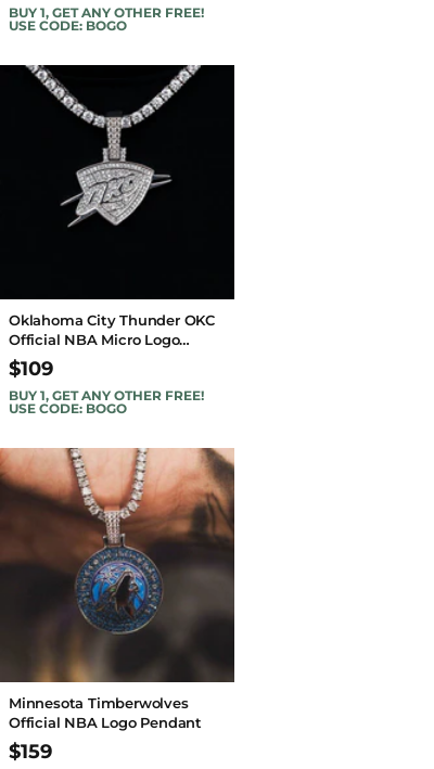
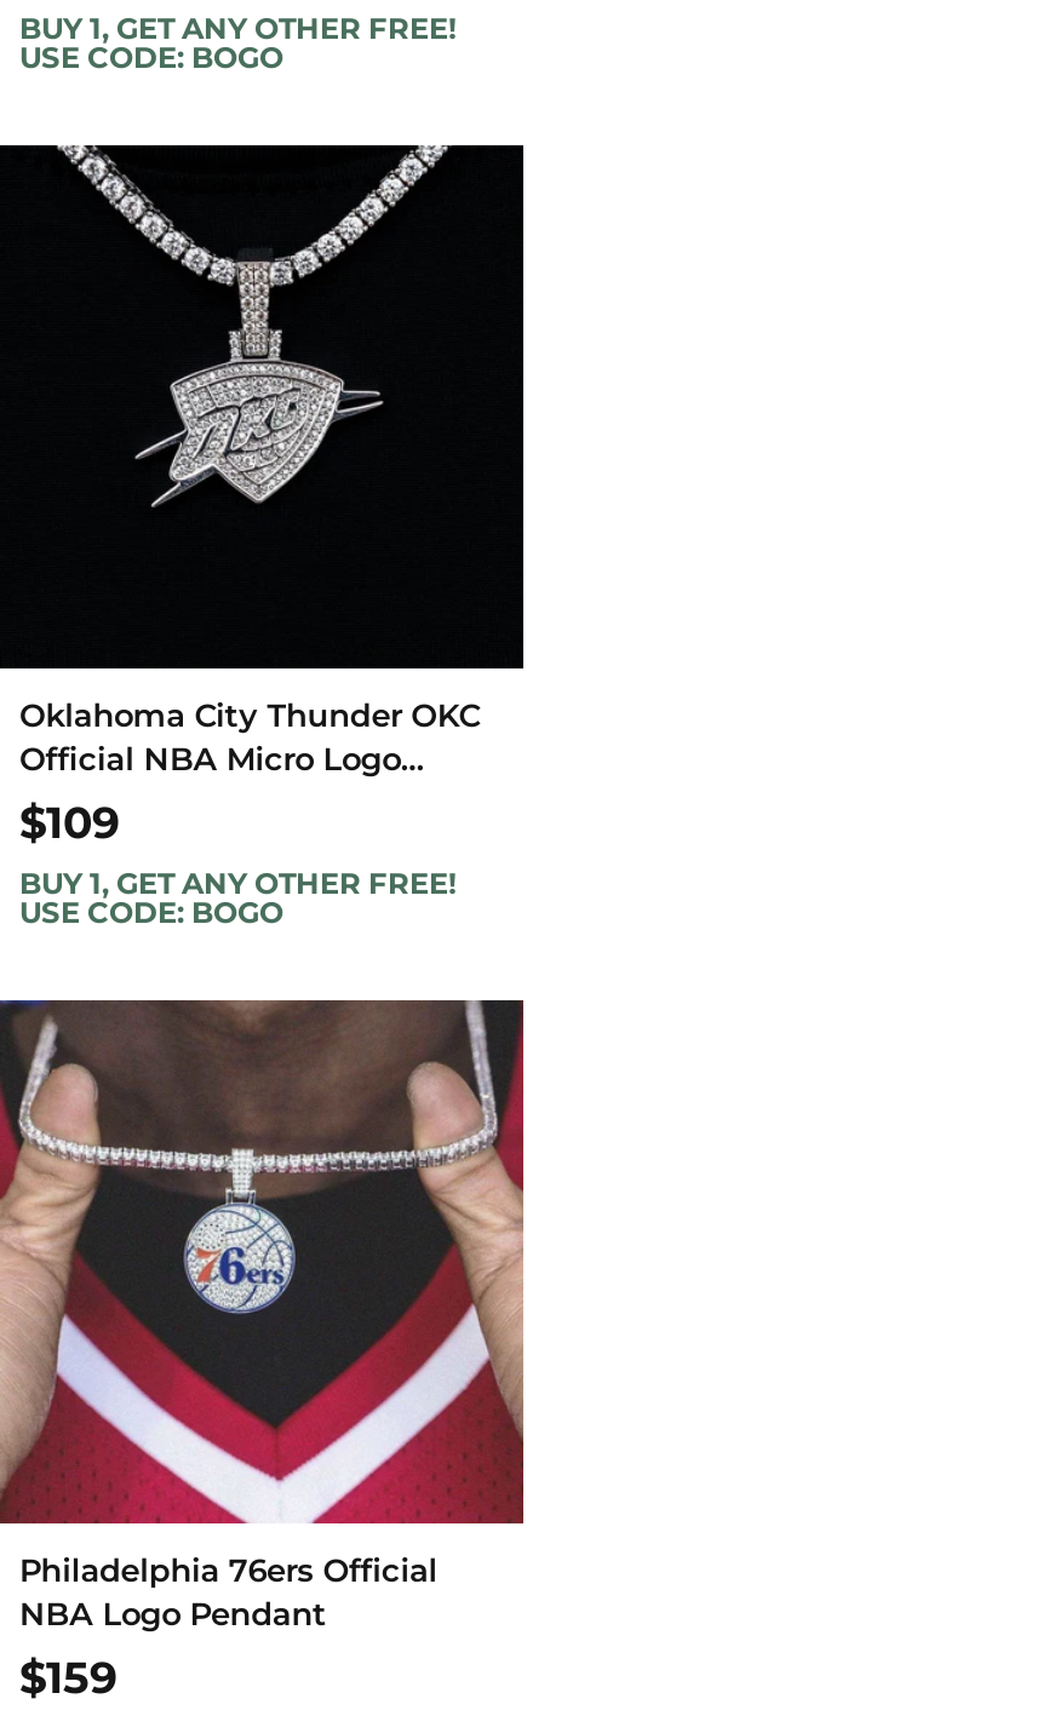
- [image]
- Minnesota Timberwolves
- Official NBA Logo Pendant
+ [image]
+ Philadelphia 76ers Official
+ NBA Logo Pendant
